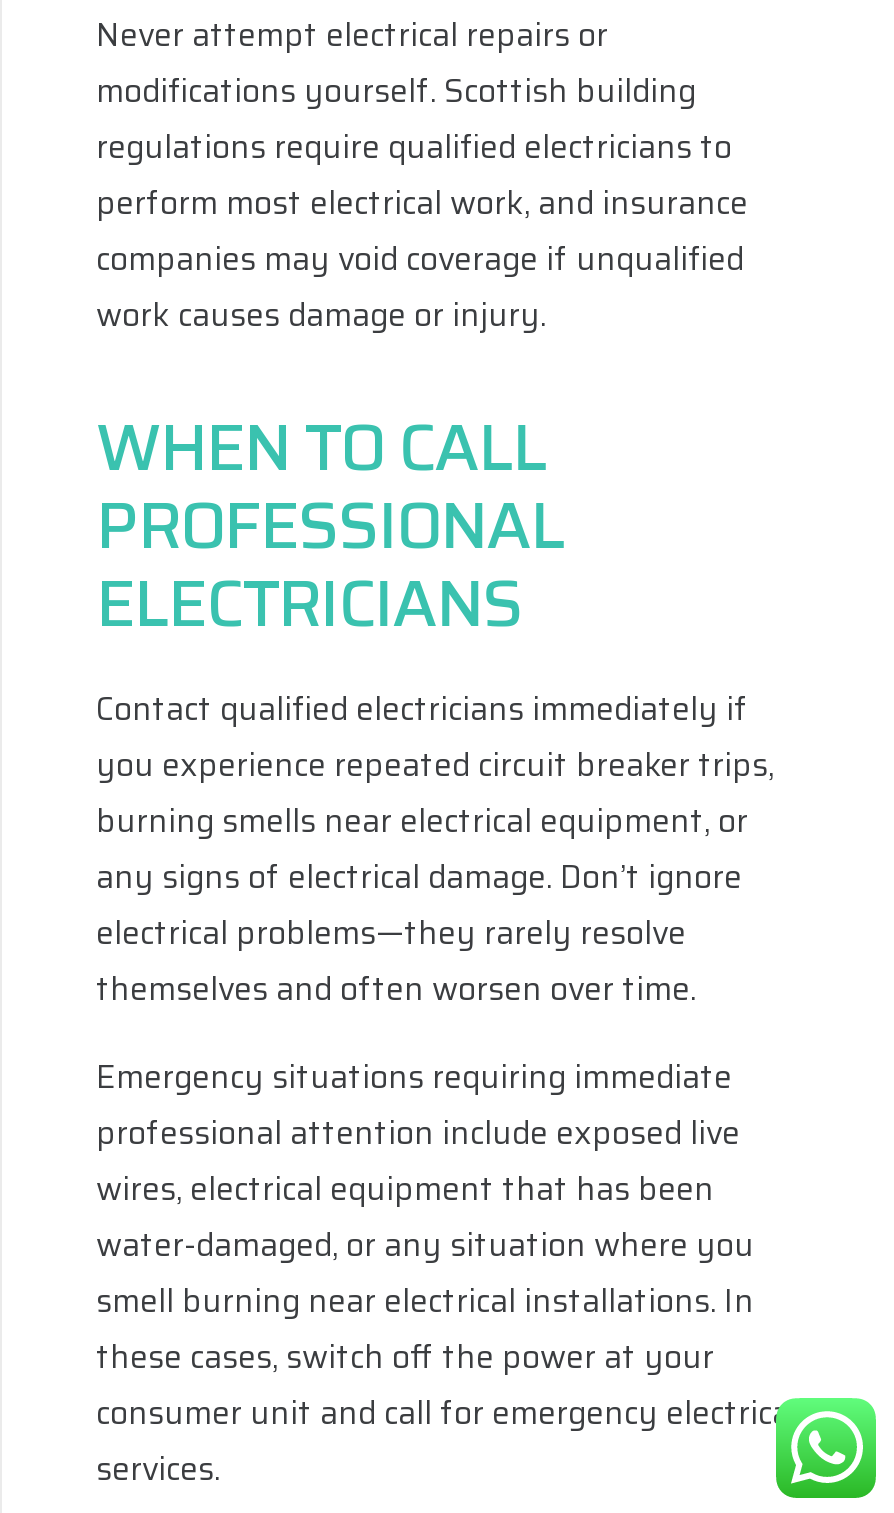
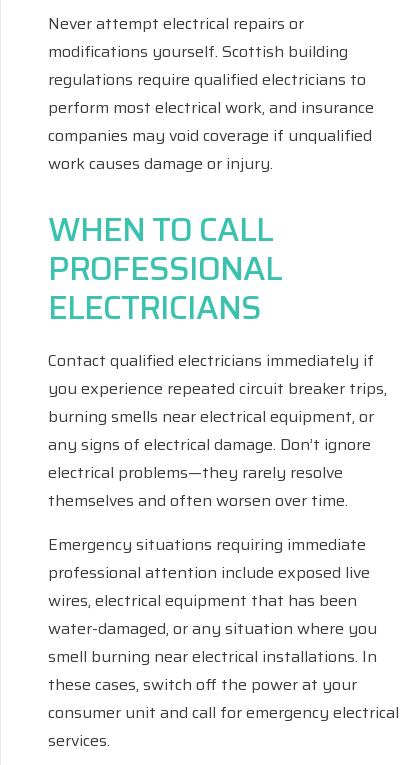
- [image]
